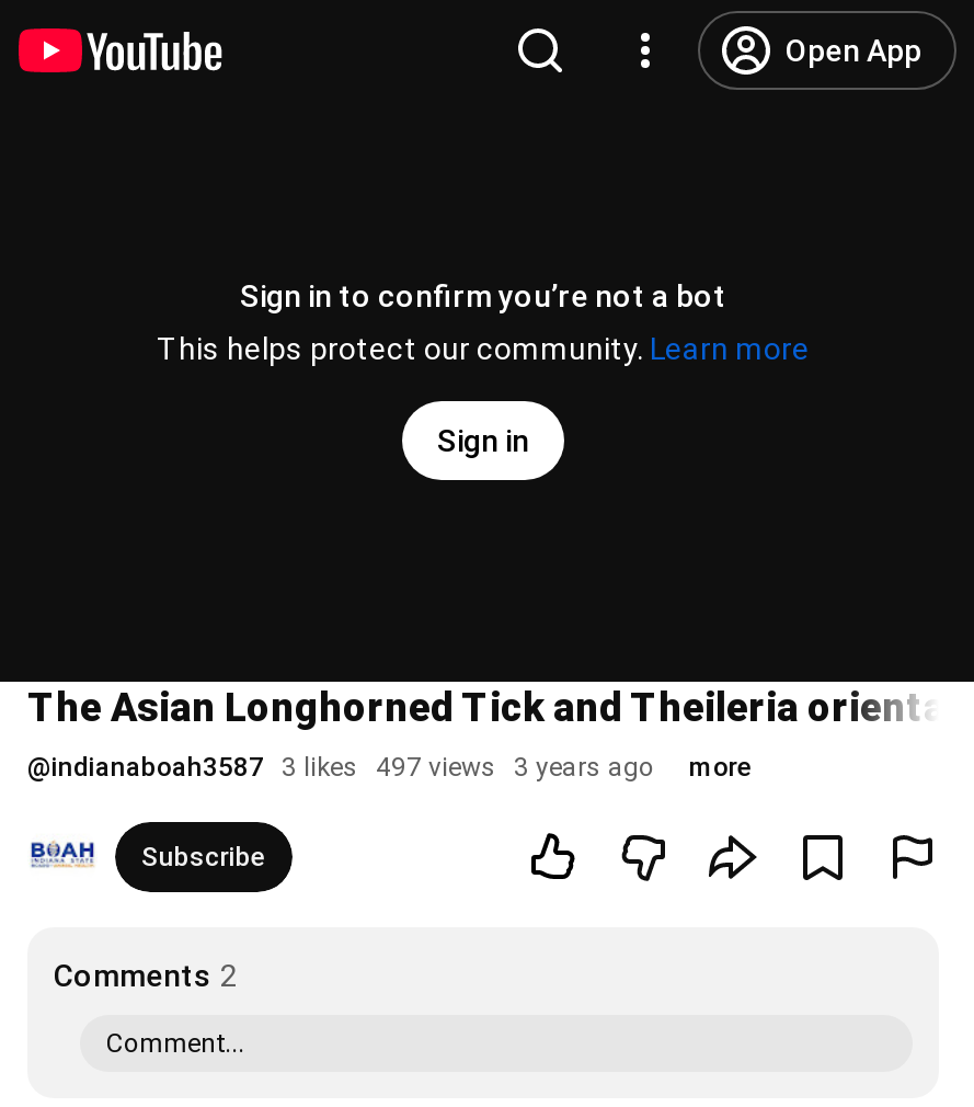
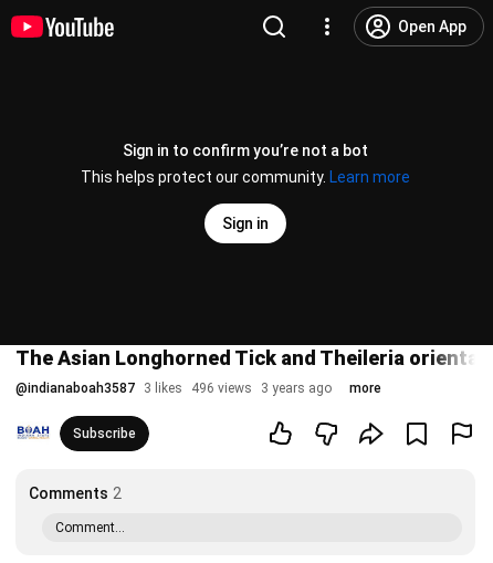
- @indianaboah3587 3 likes 497 views 3 years ago
+ @indianaboah3587 3 likes 496 views 3 years ago
